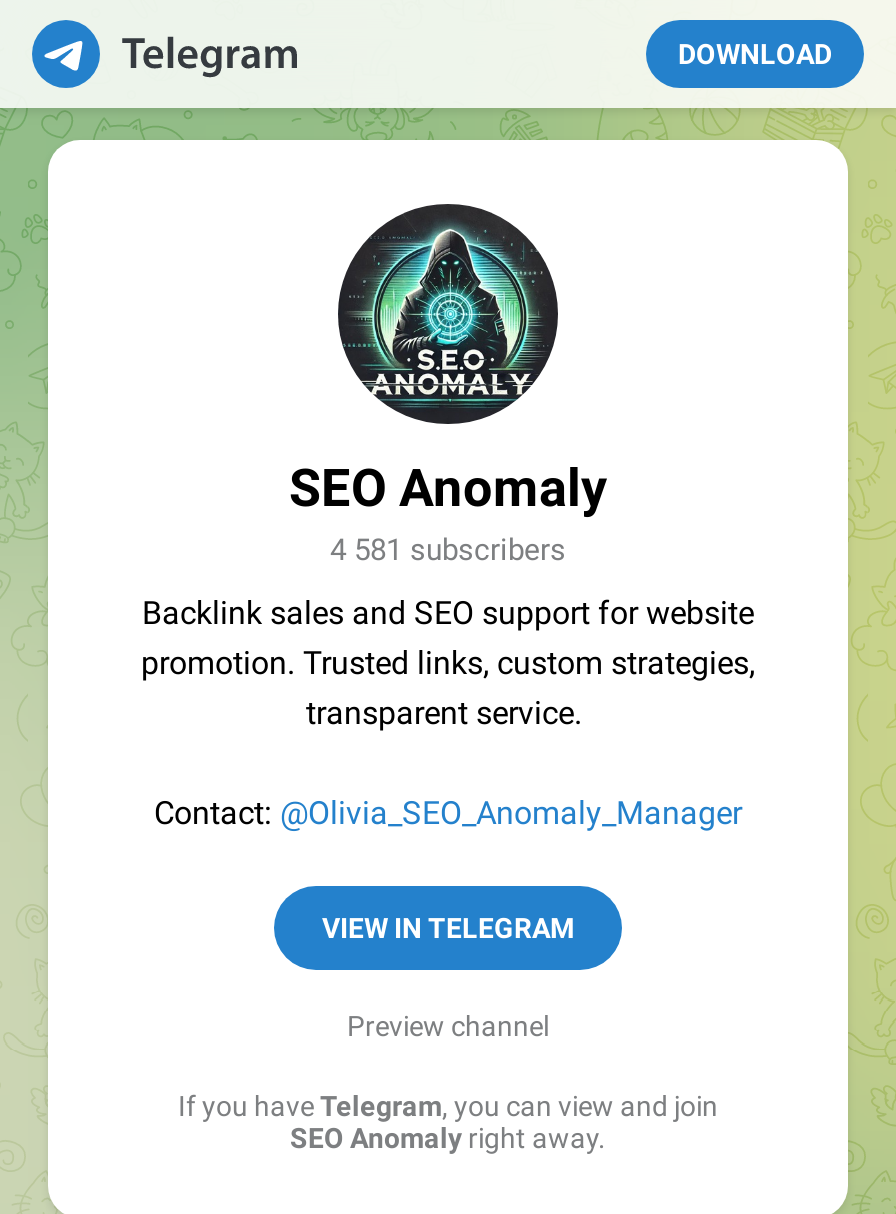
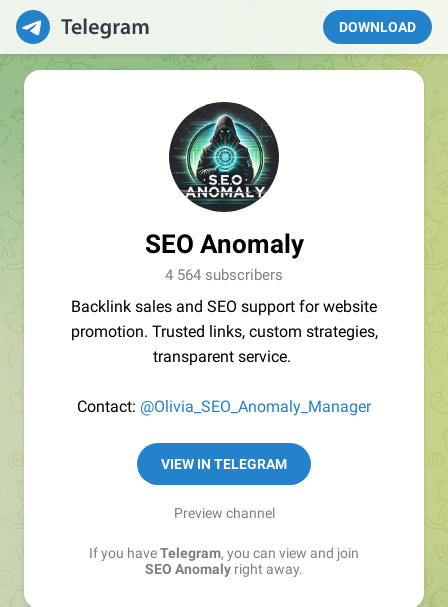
- 4 581 subscribers
+ 4 564 subscribers
